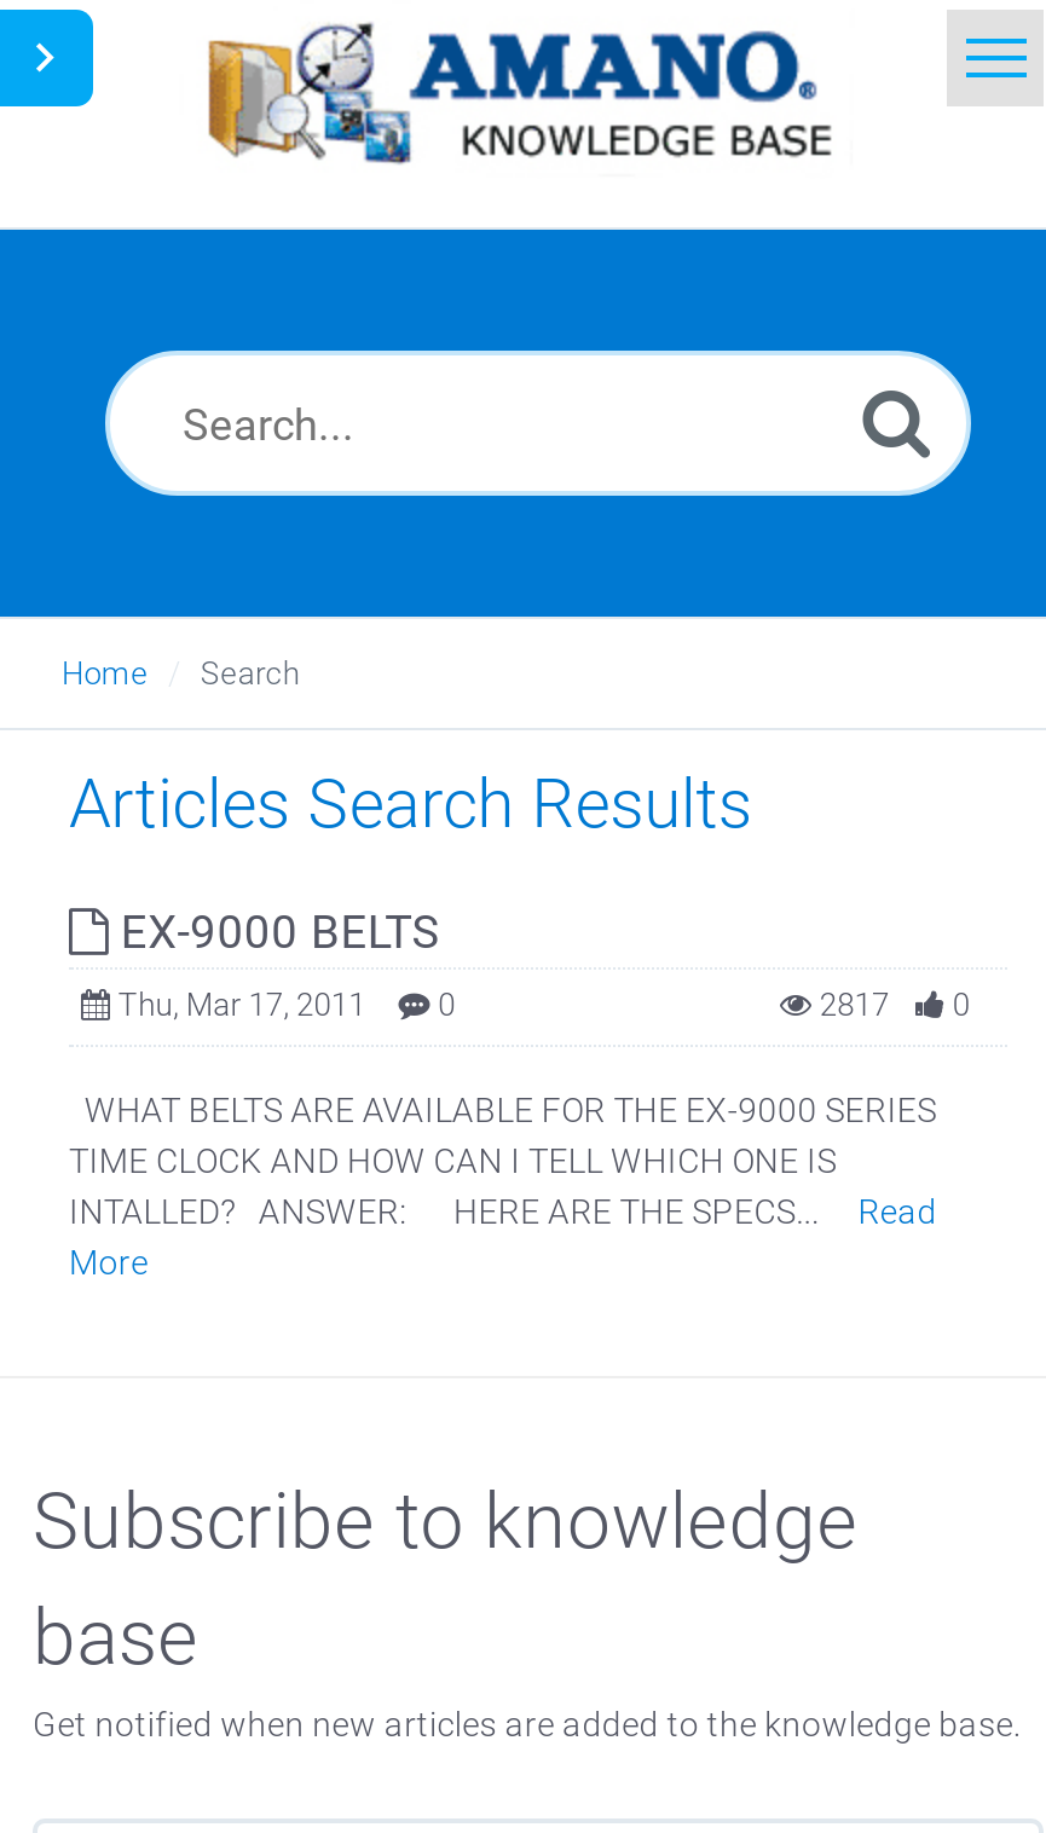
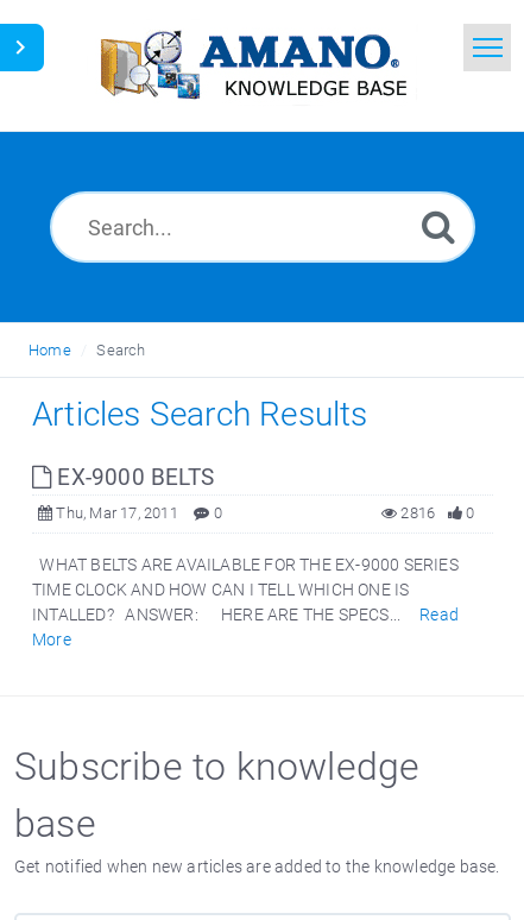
- 2817 0
+ 2816 0
